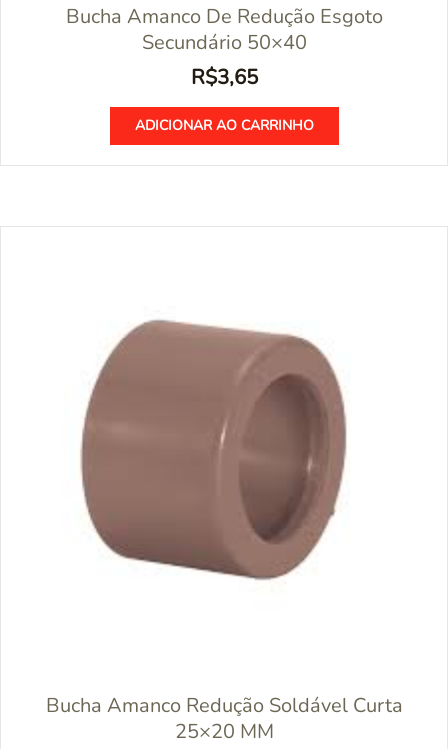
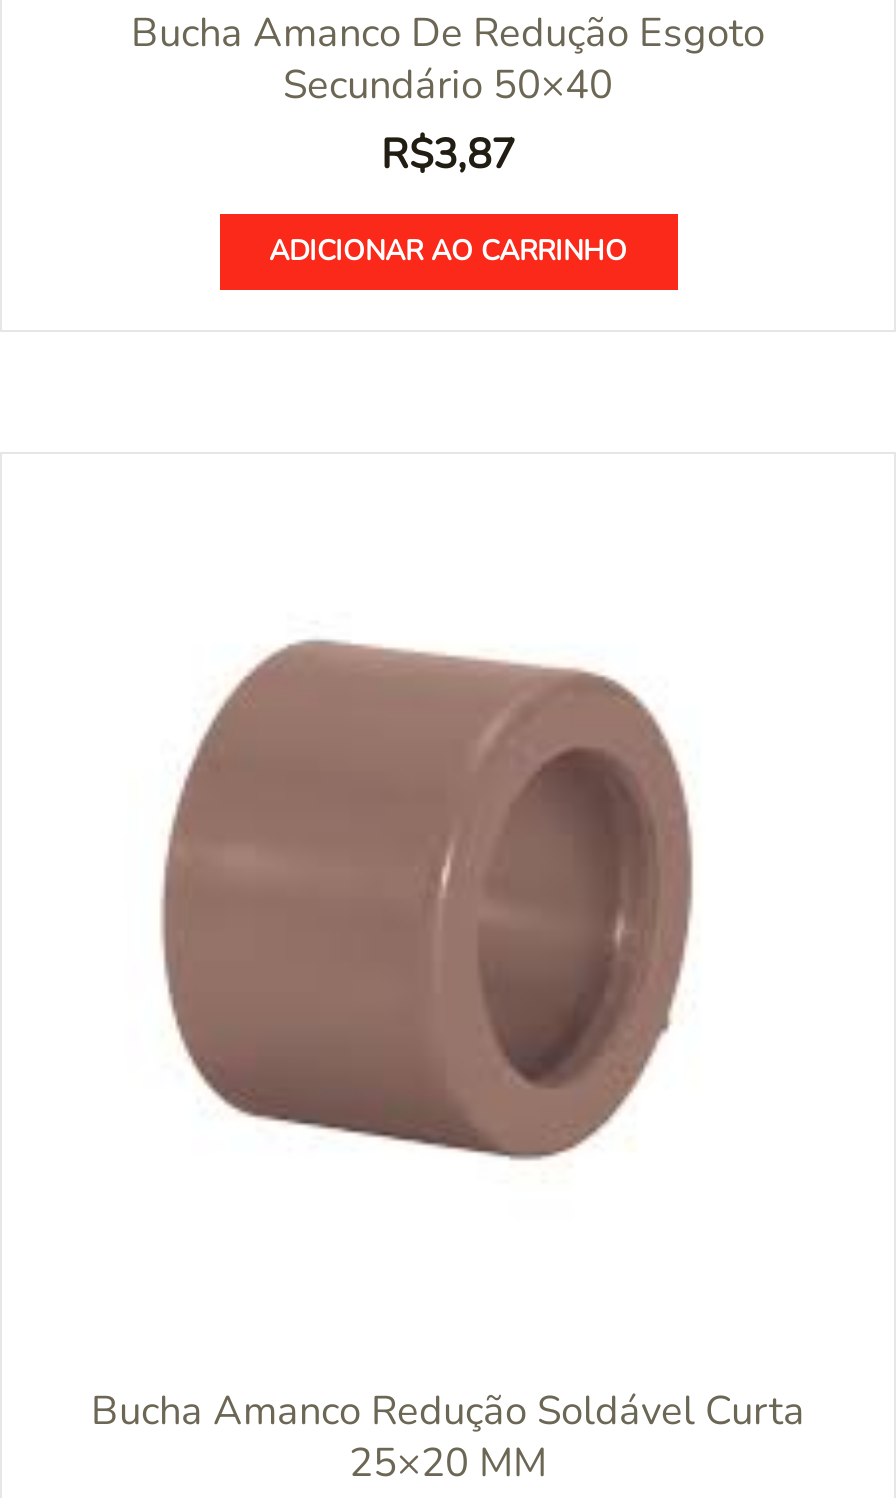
- R$3,65
+ R$3,87
